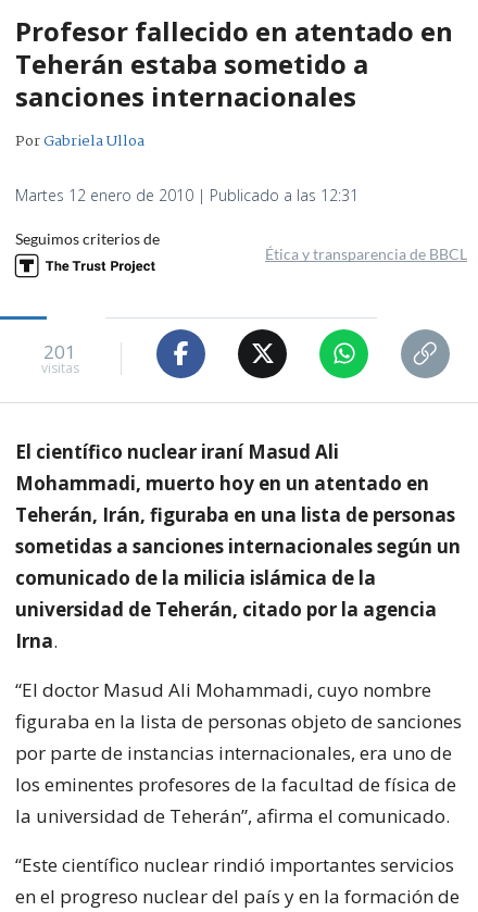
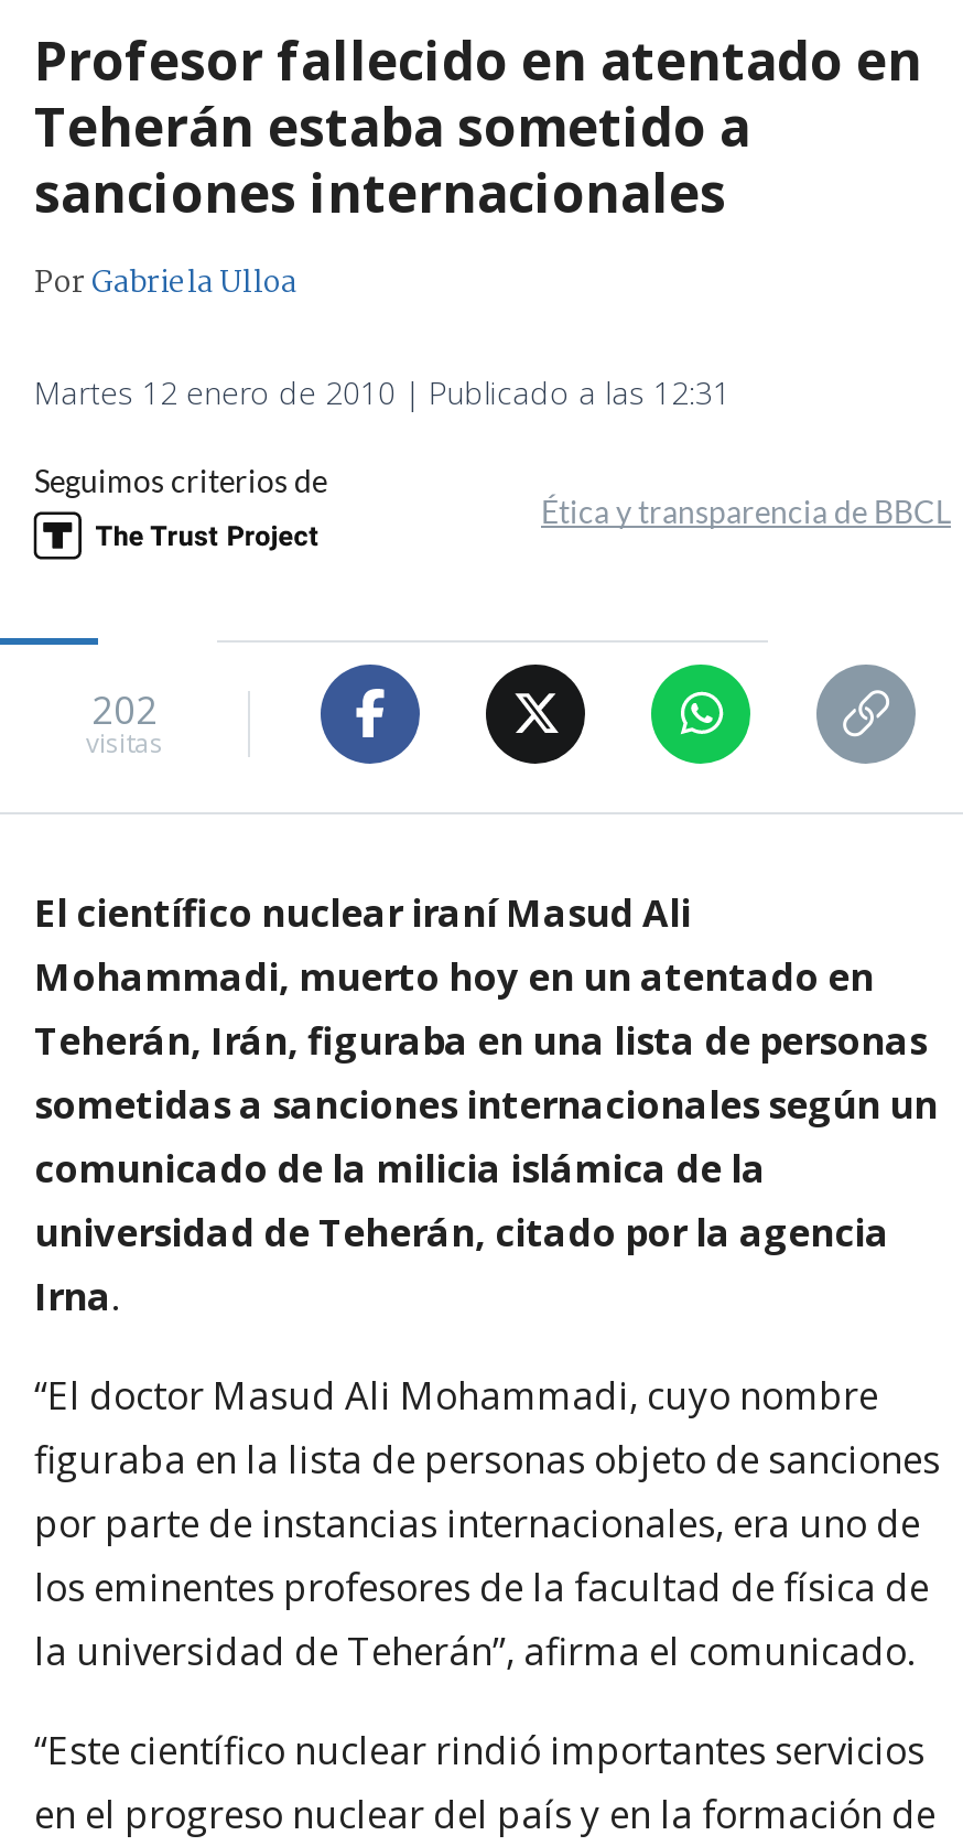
- 201
+ 202
